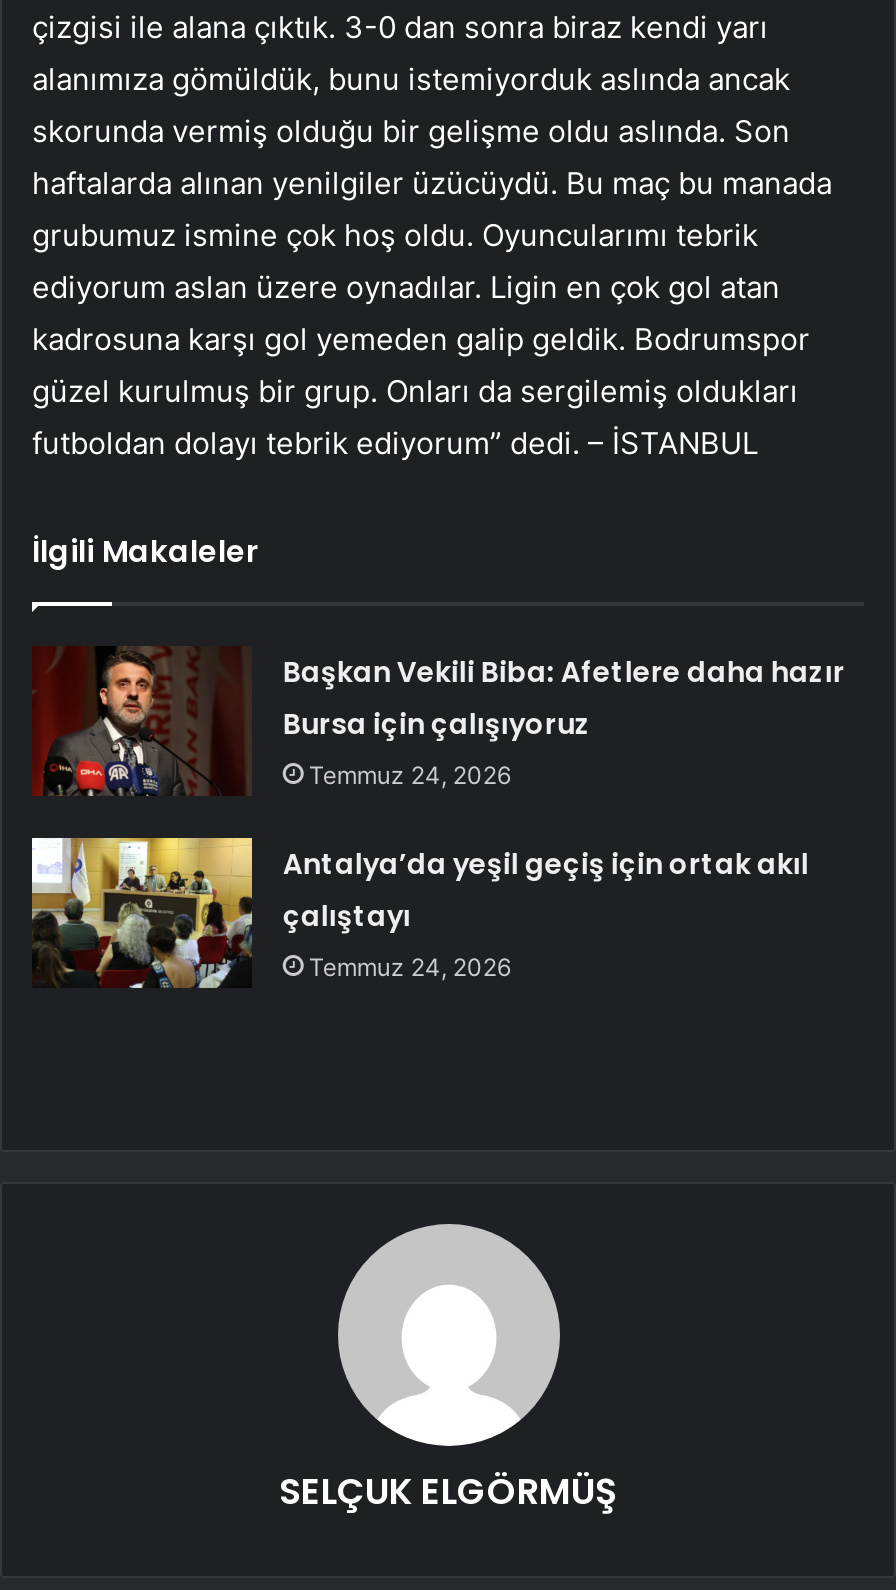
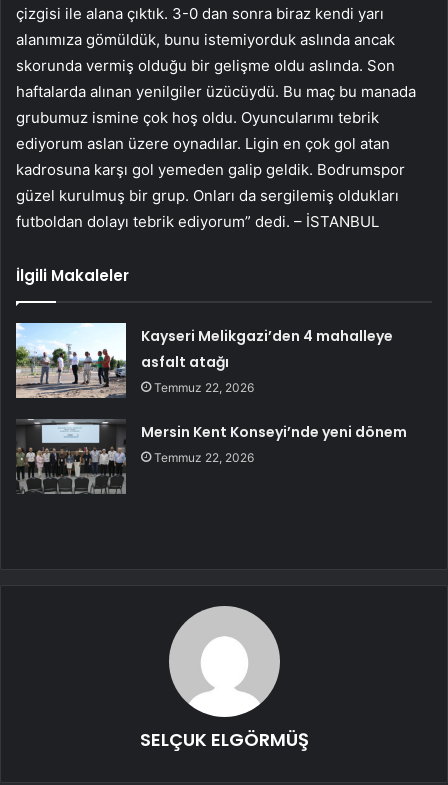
- [image]
- Başkan Vekili Biba: Afetlere daha hazır
- Bursa için çalışıyoruz
- Temmuz 24, 2026
+ [image]
+ Kayseri Melikgazi’den 4 mahalleye
+ asfalt atağı
+ Temmuz 22, 2026

- [image]
- Antalya’da yeşil geçiş için ortak akıl
- çalıştayı
- Temmuz 24, 2026
+ [image]
+ Mersin Kent Konseyi’nde yeni dönem
+ Temmuz 22, 2026
